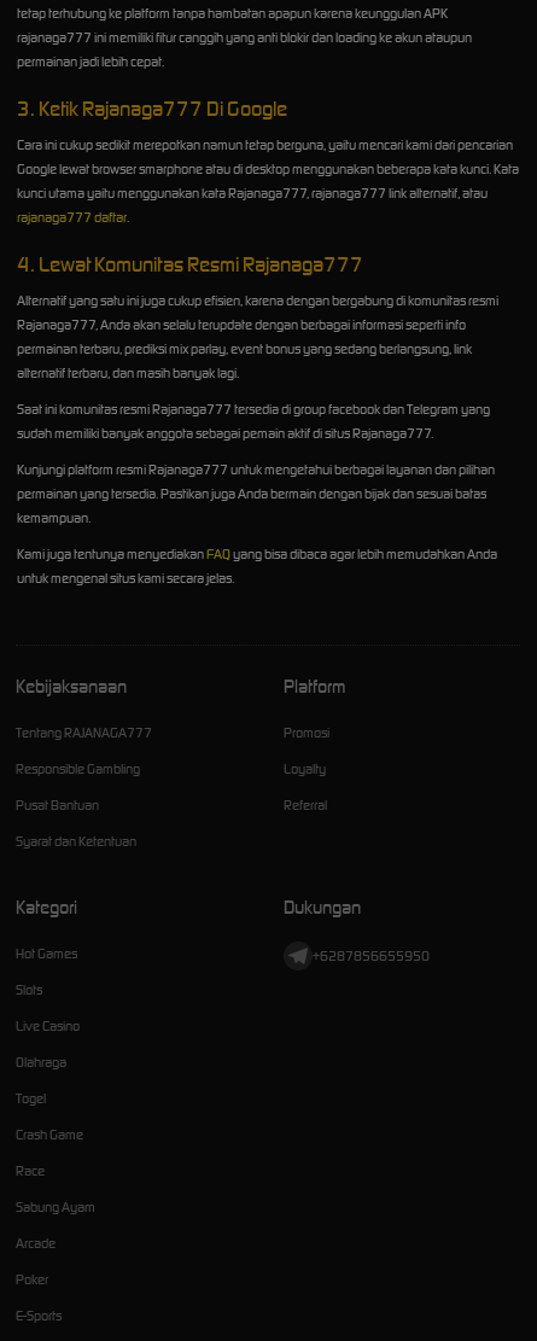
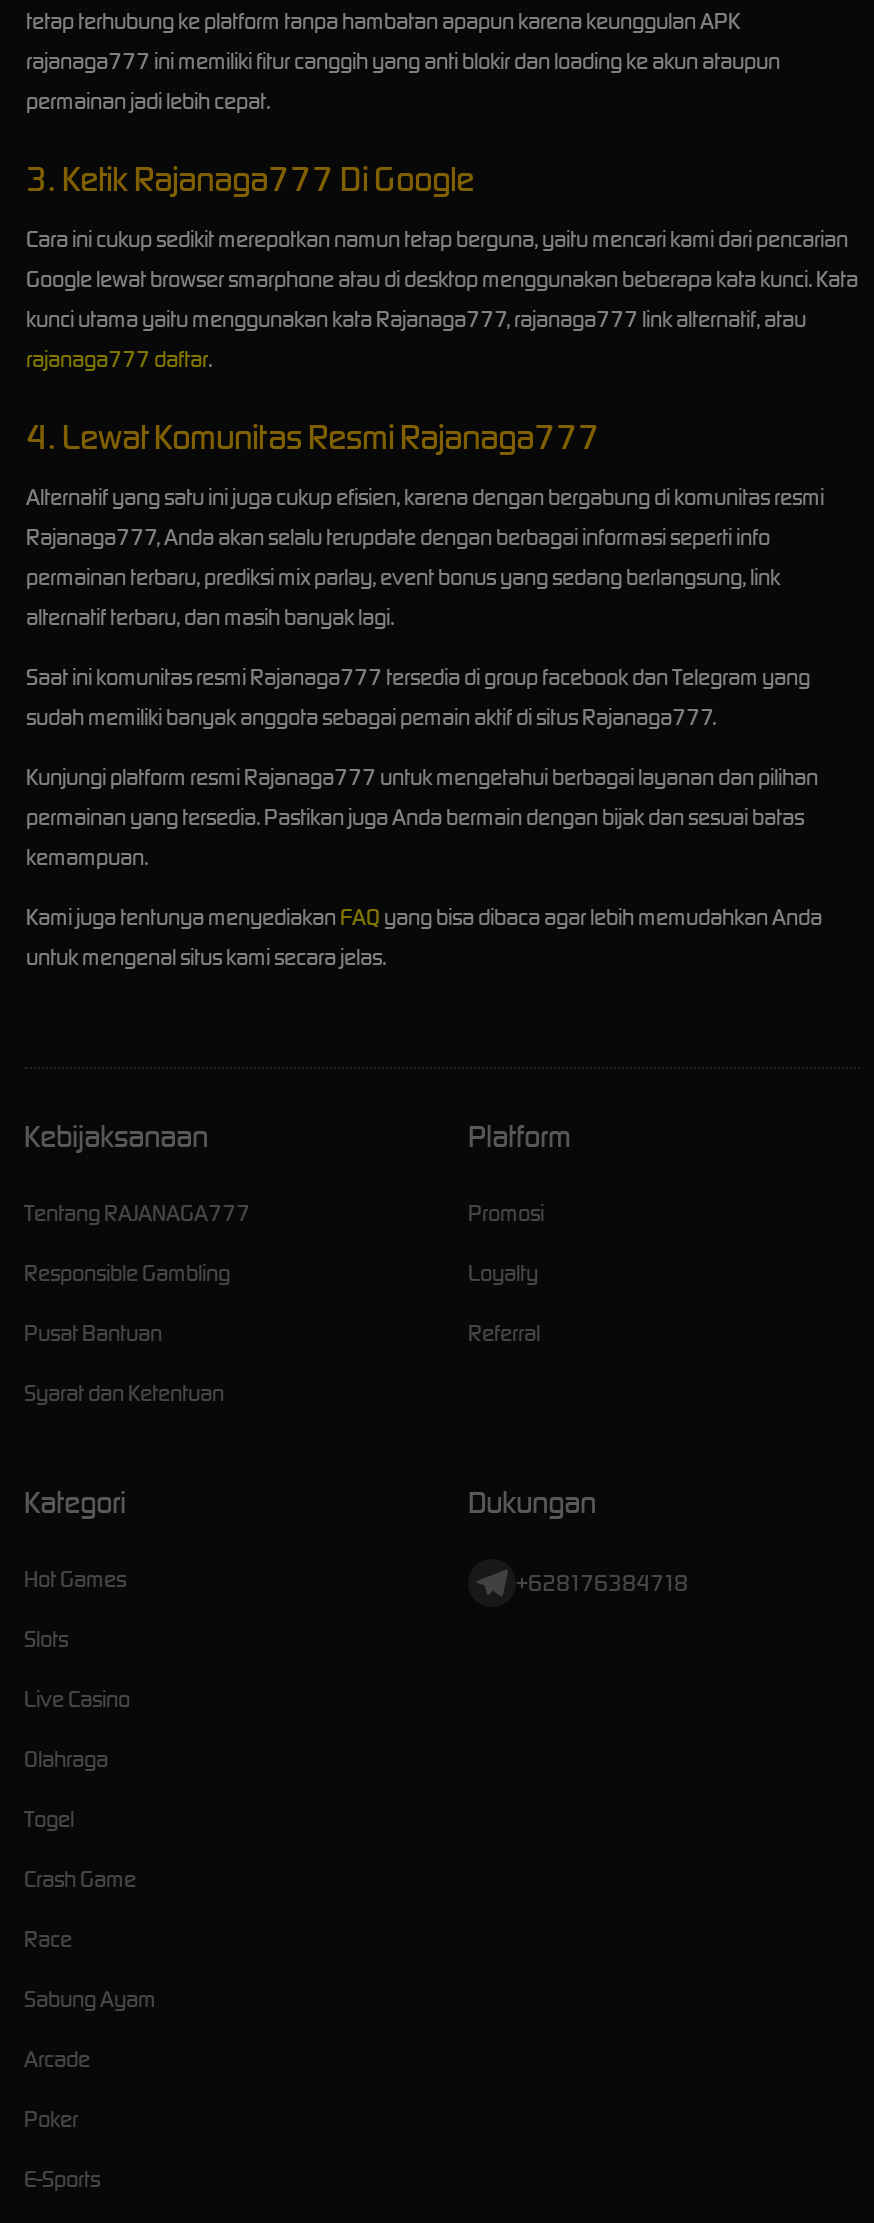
- +6287856655950
+ +628176384718
